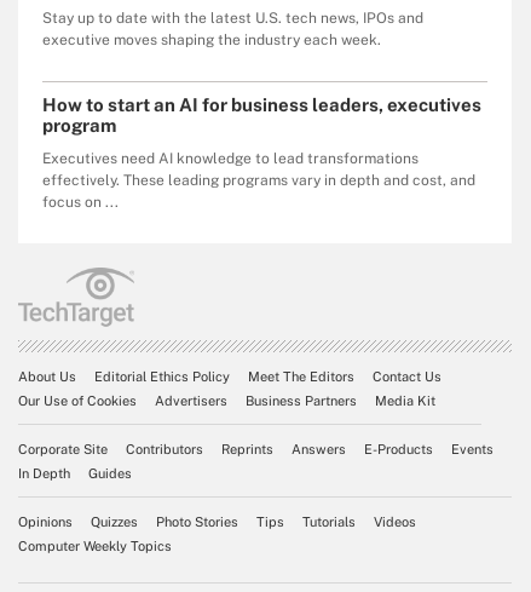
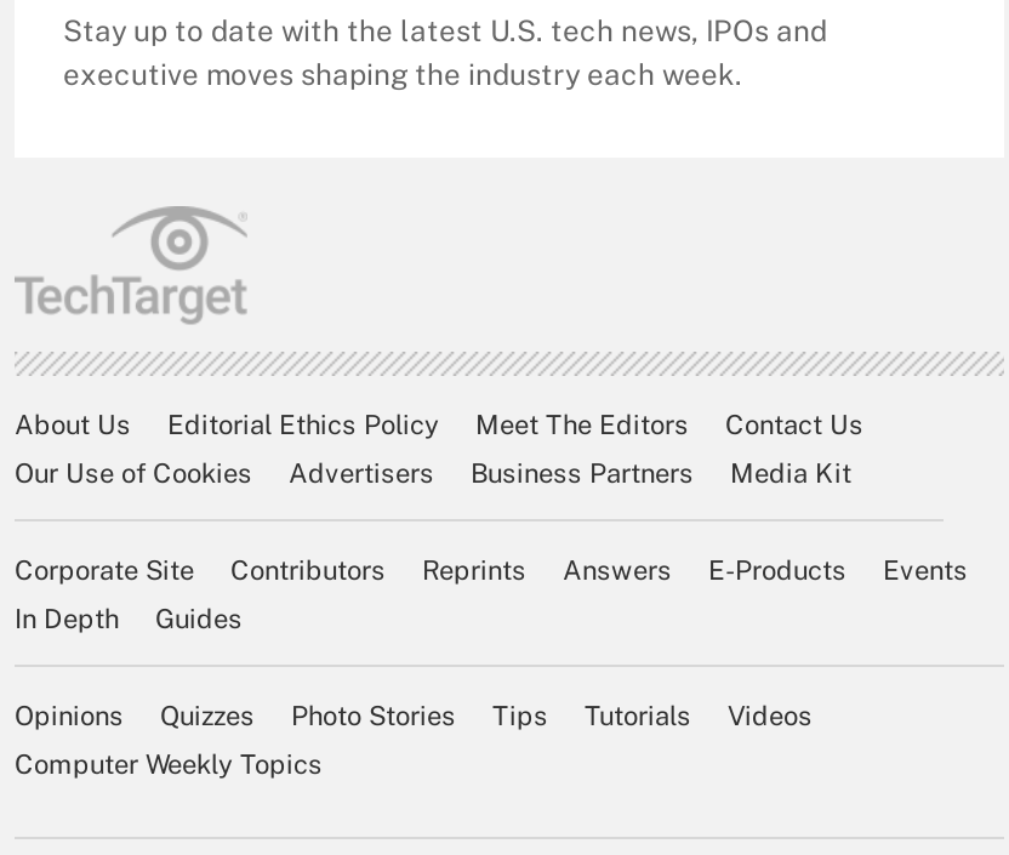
- How to start an AI for business leaders, executives
- program
- Executives need AI knowledge to lead transformations
- effectively. These leading programs vary in depth and cost, and
- focus on ...
